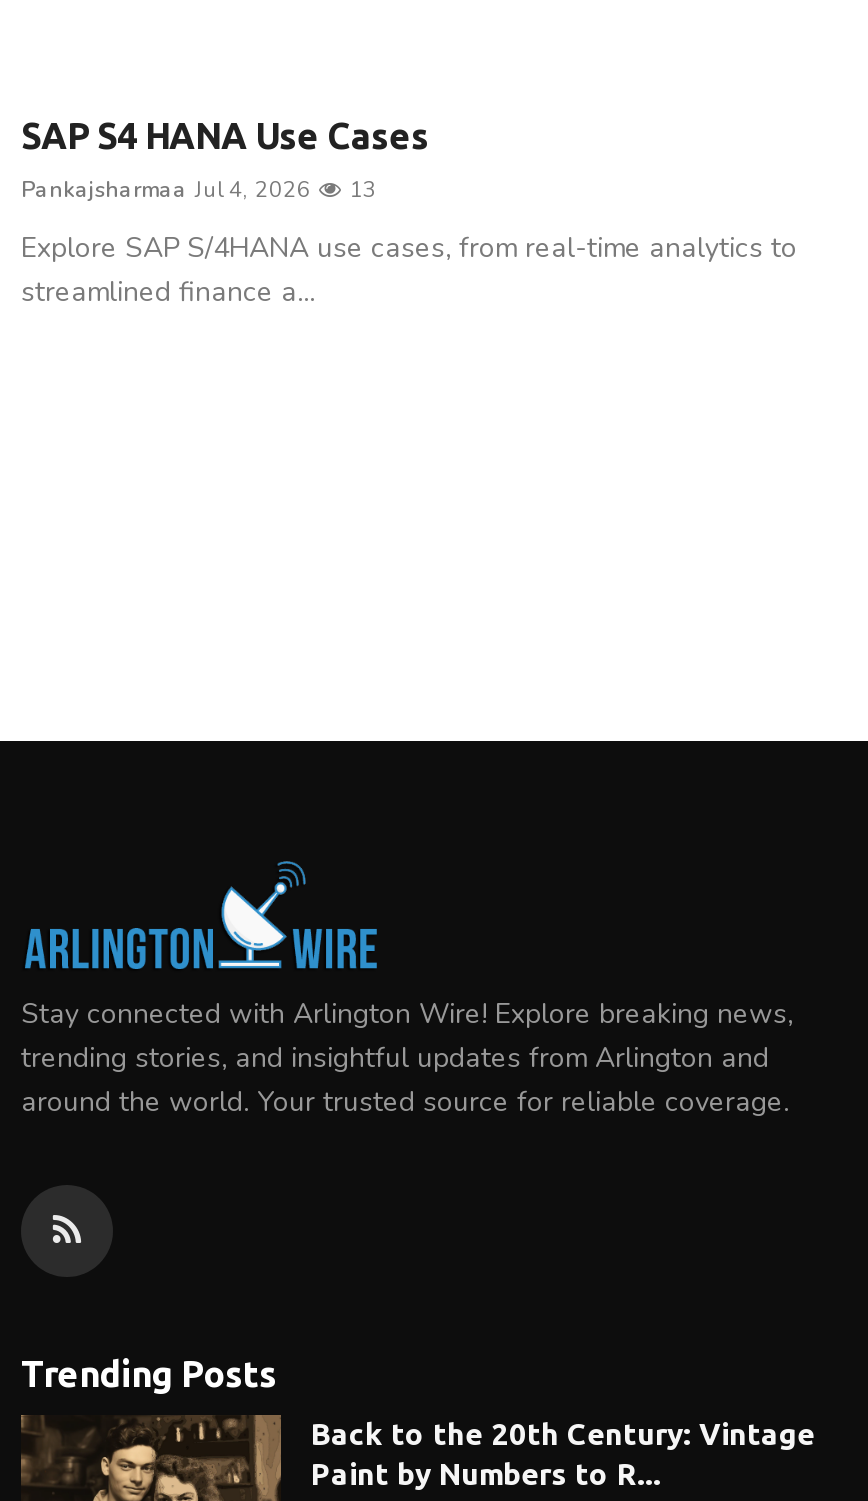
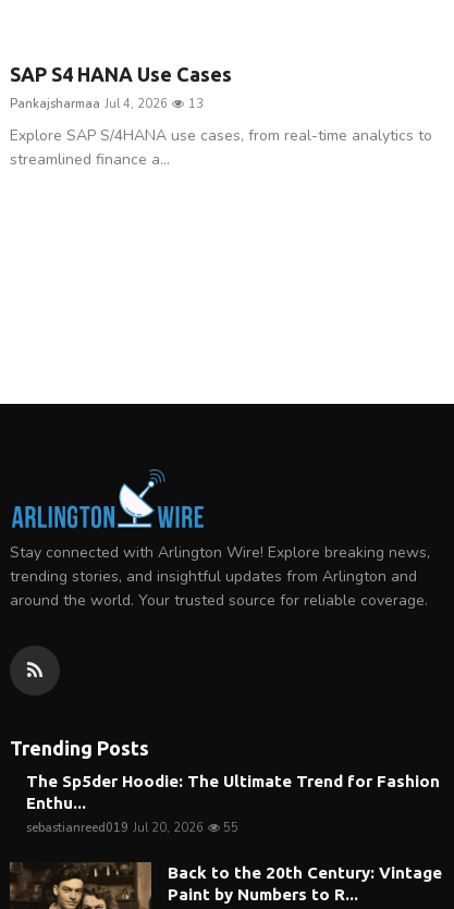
+ The Sp5der Hoodie: The Ultimate Trend for Fashion
+ Enthu...
+ sebastianreed019 Jul 20, 2026
+ 55
